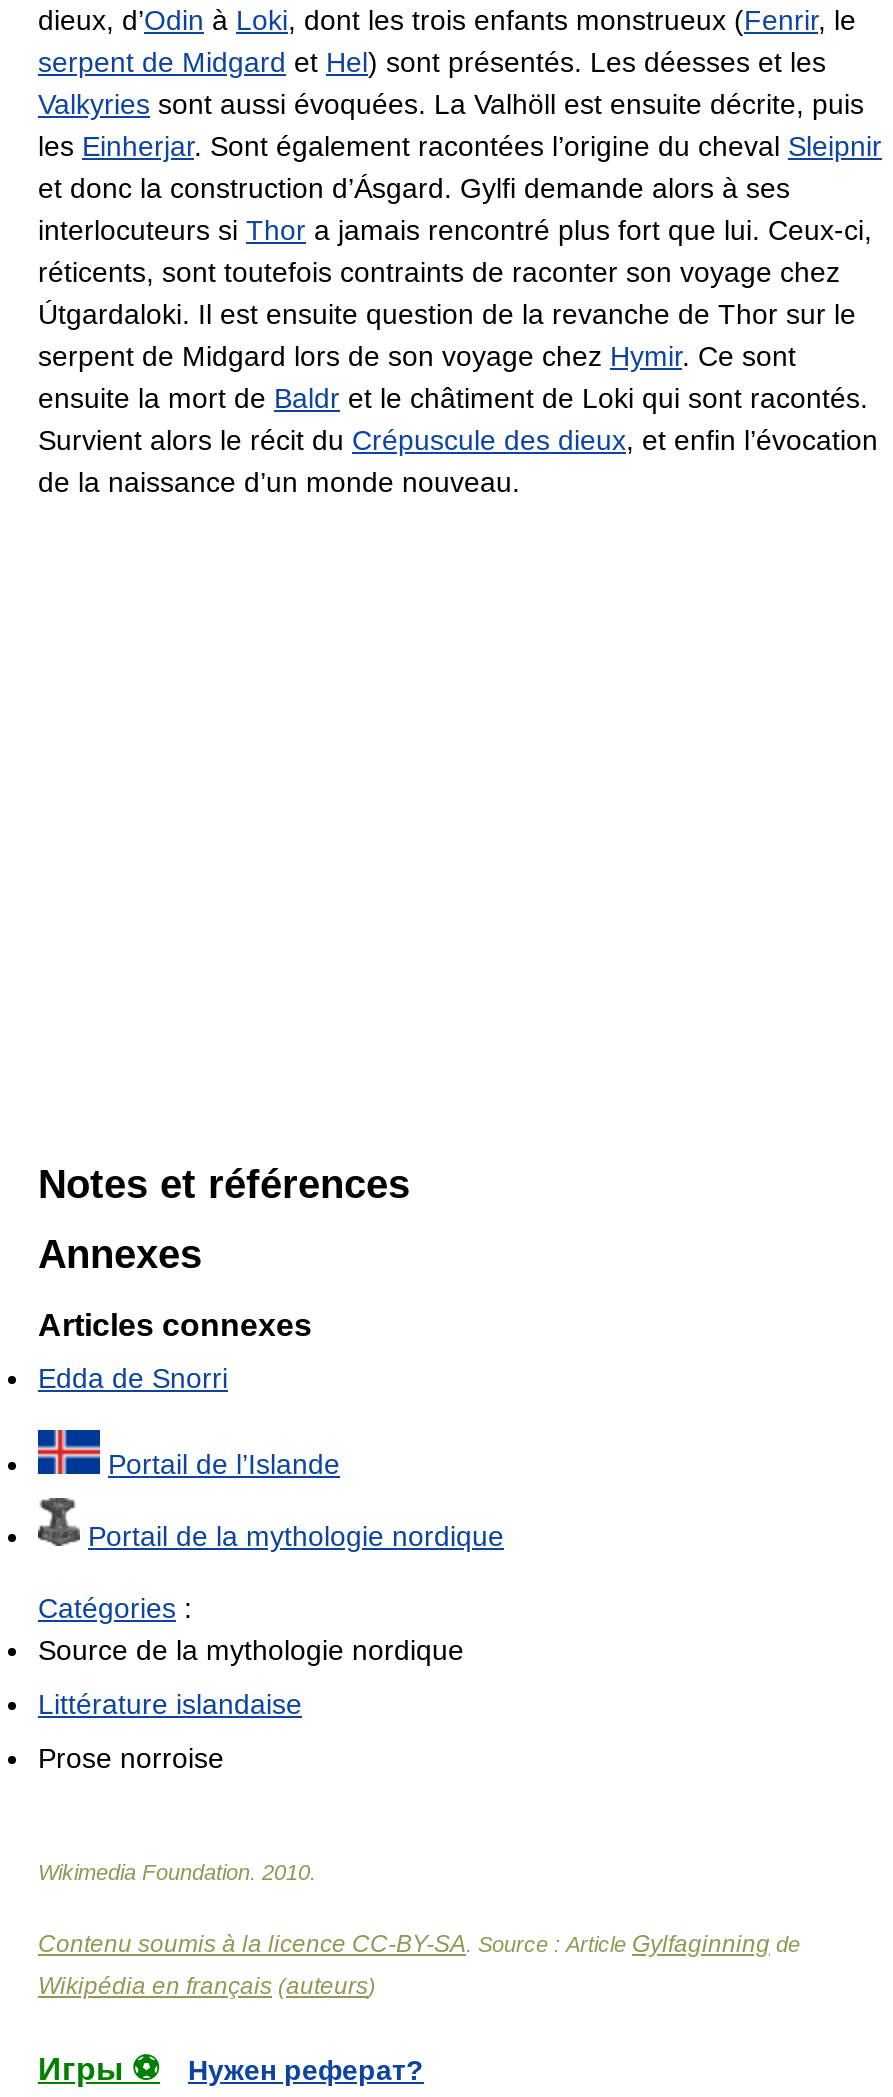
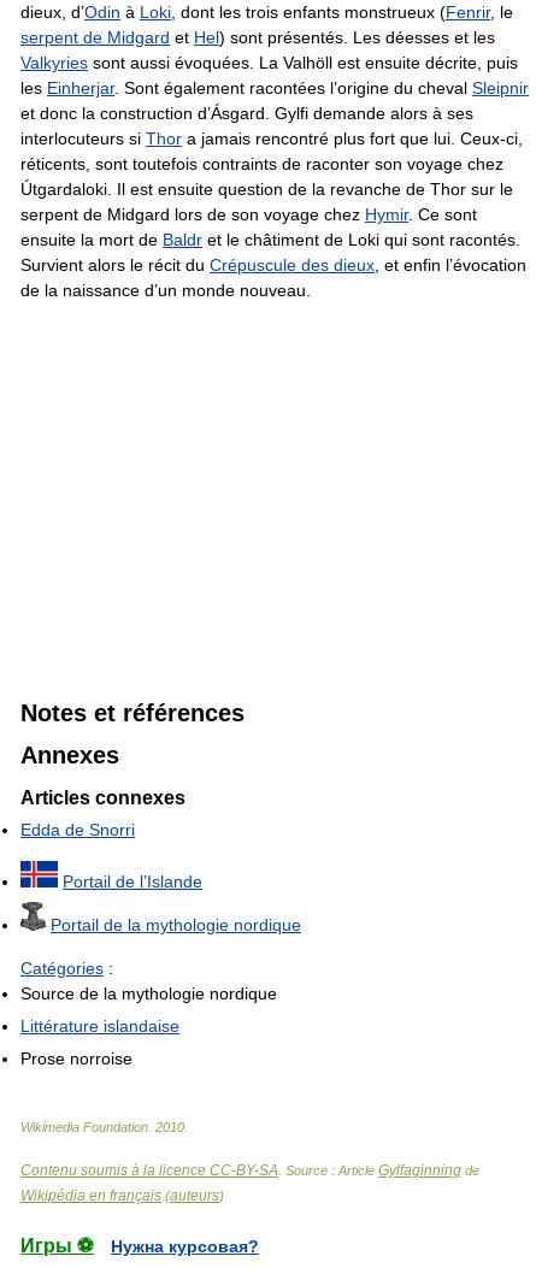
- Нужен реферат?
+ Нужна курсовая?
